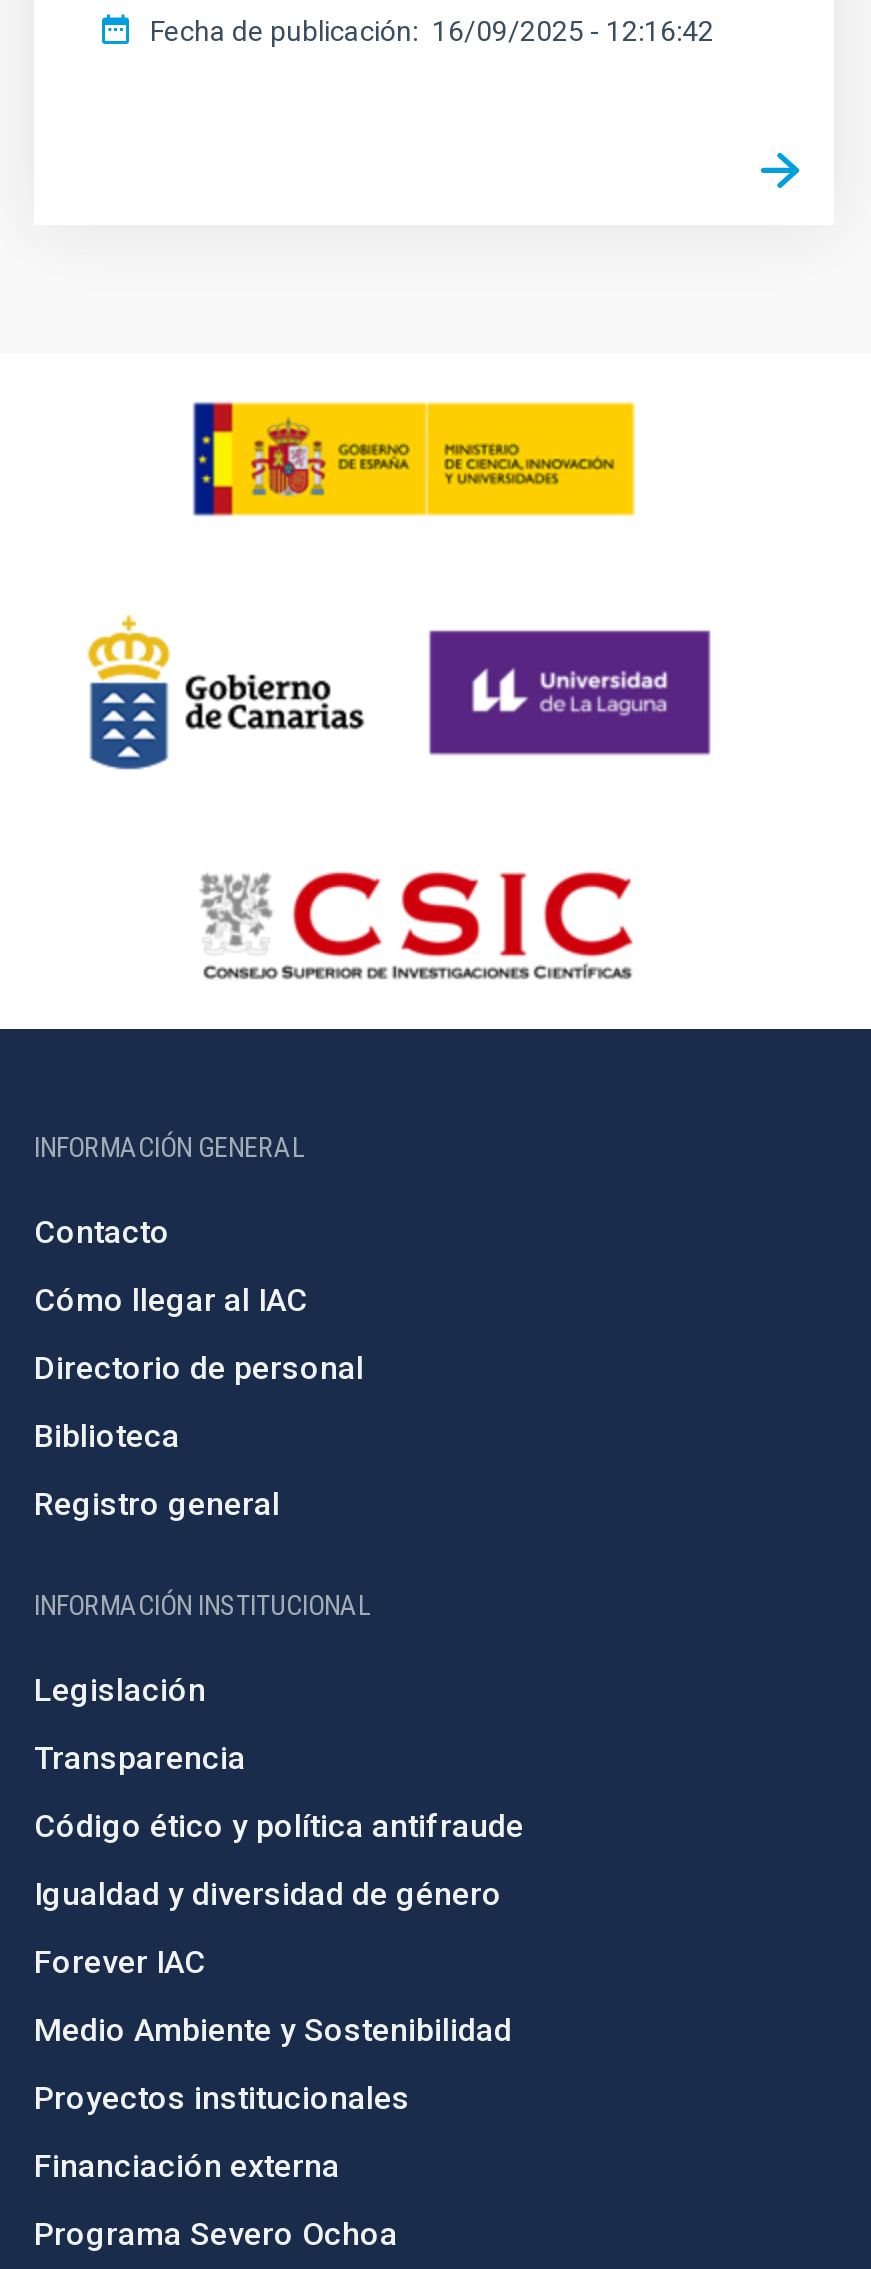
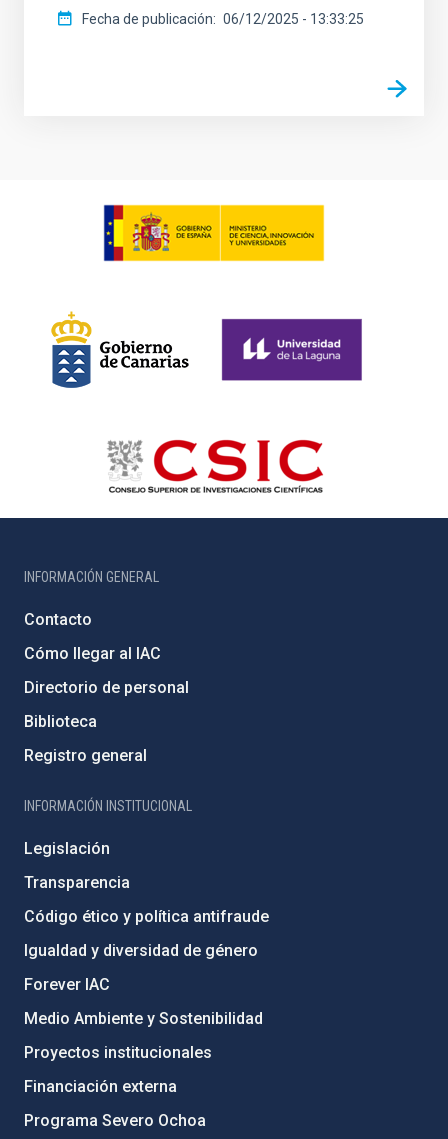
- Fecha de publicación 16/09/2025 - 12:16:42
+ Fecha de publicación 06/12/2025 - 13:33:25
